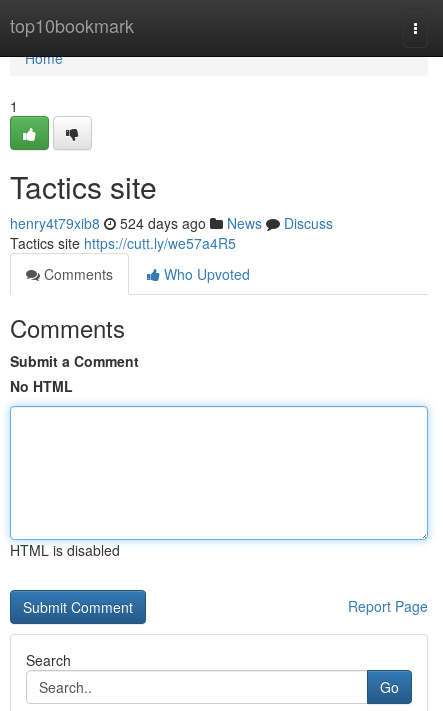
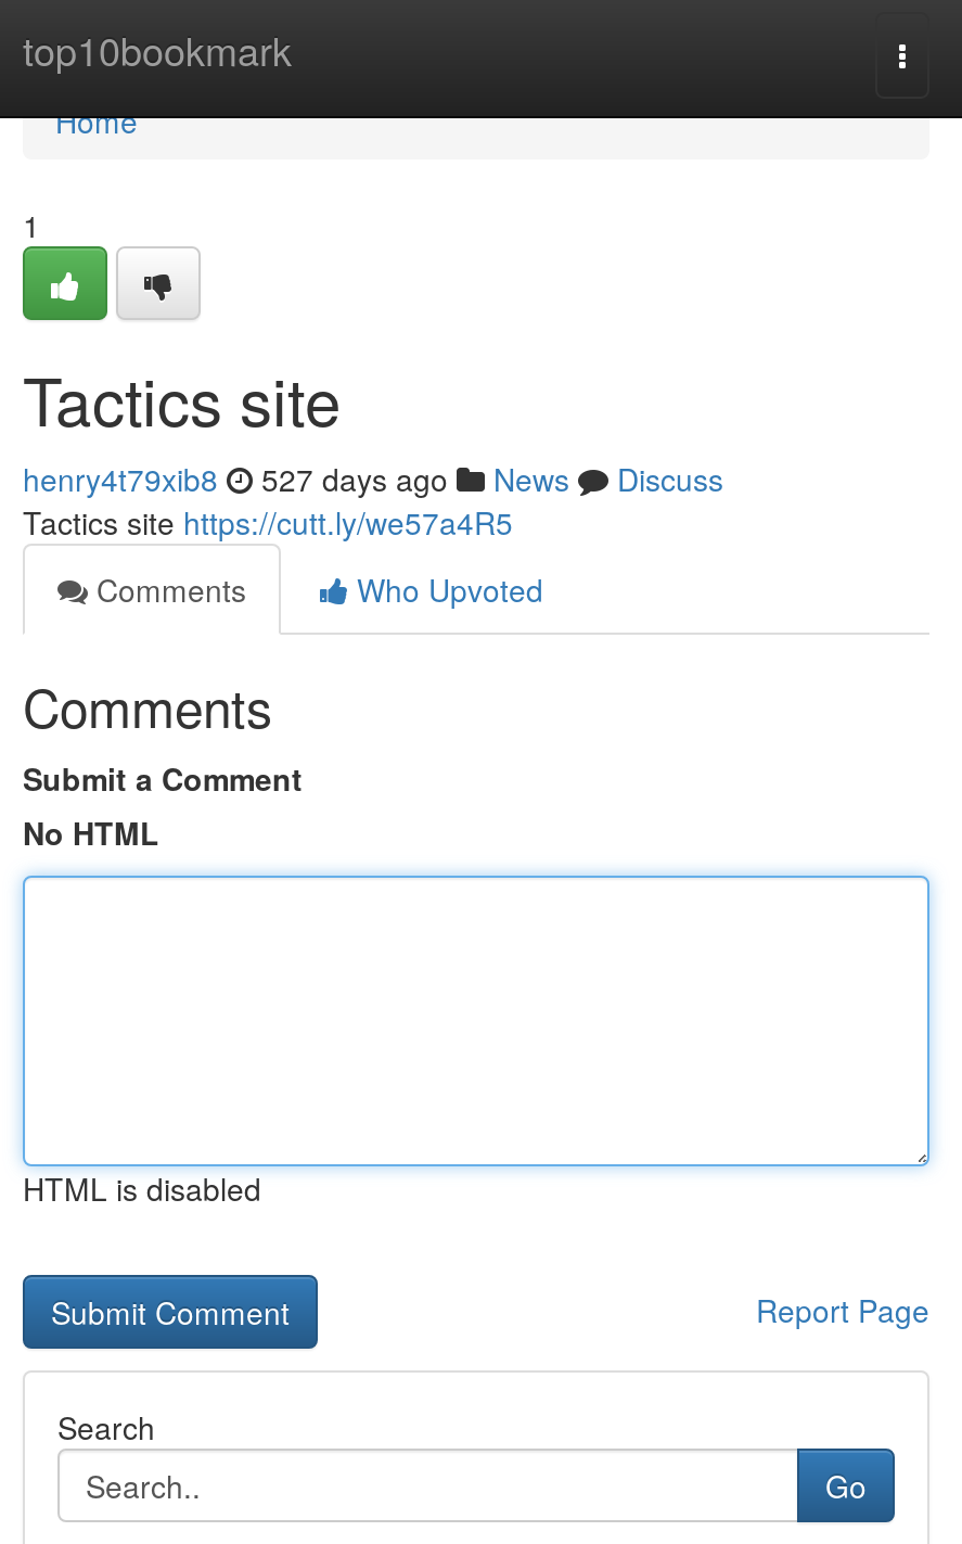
- henry4t79xib8 524 days ago News Discuss
+ henry4t79xib8 527 days ago News Discuss
